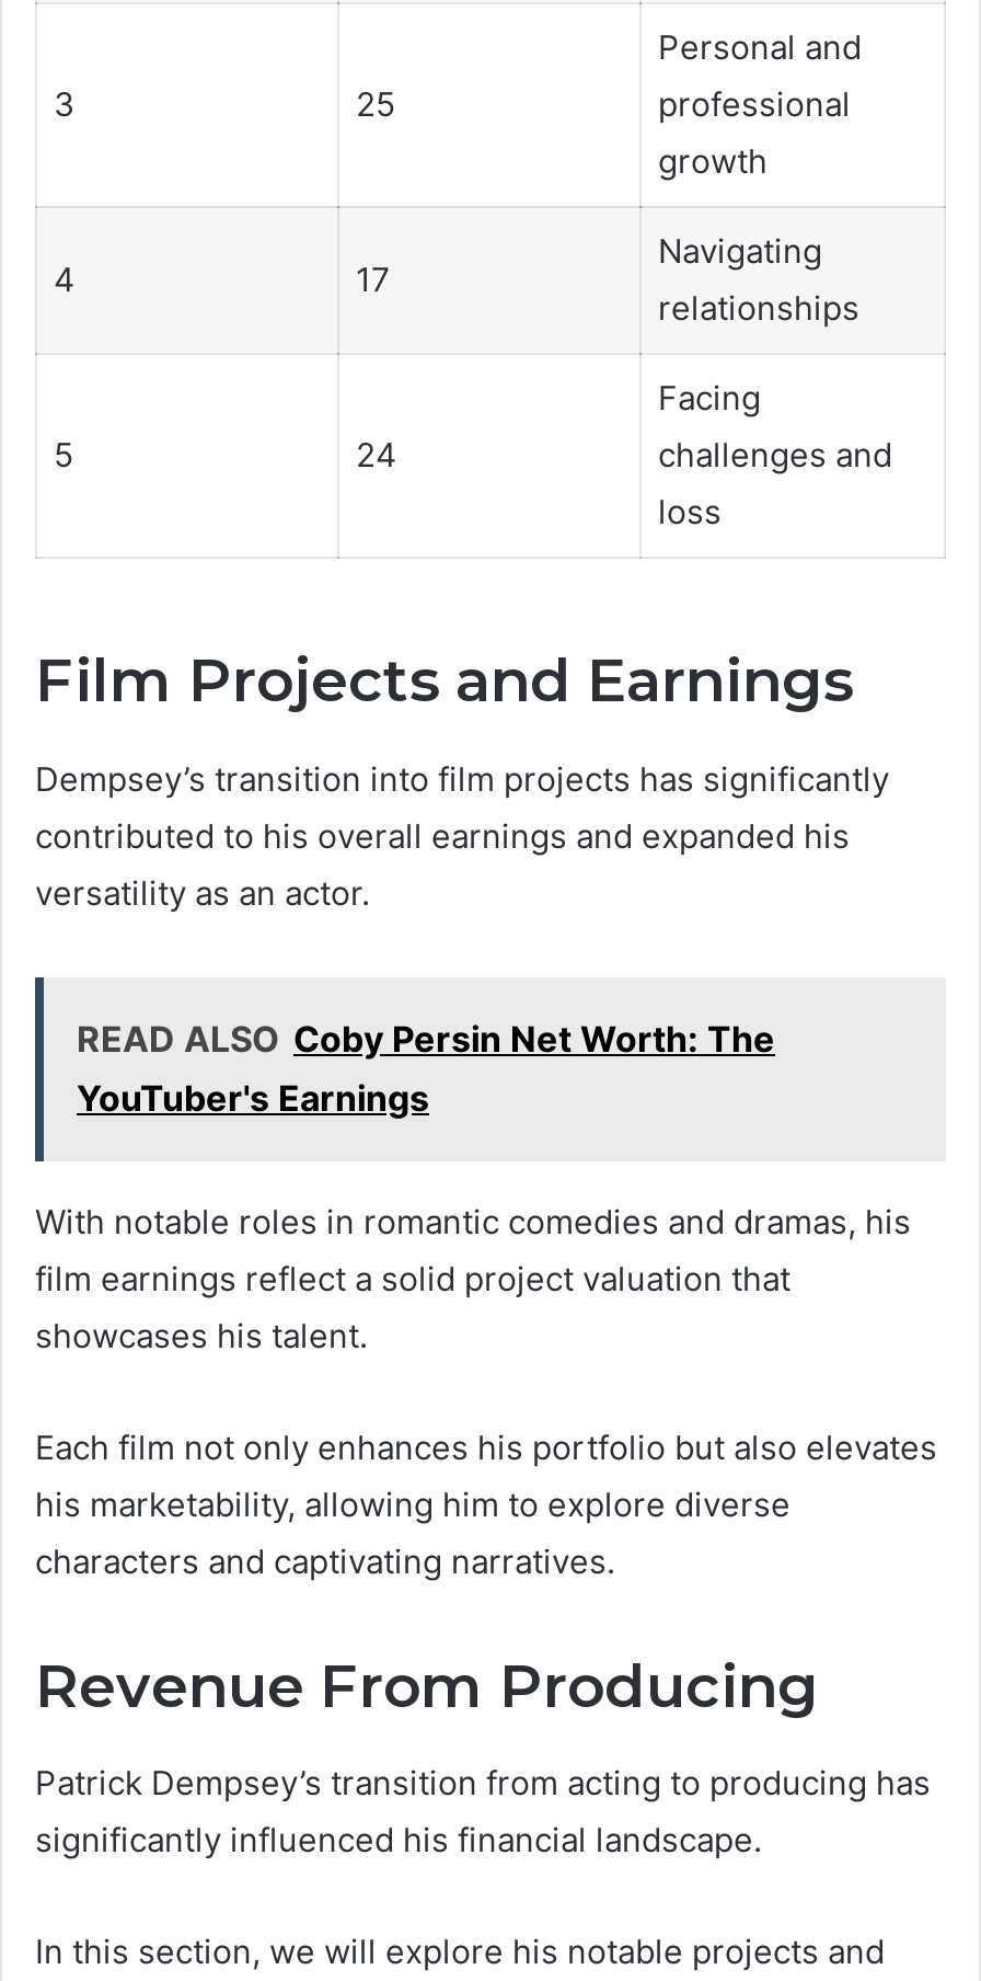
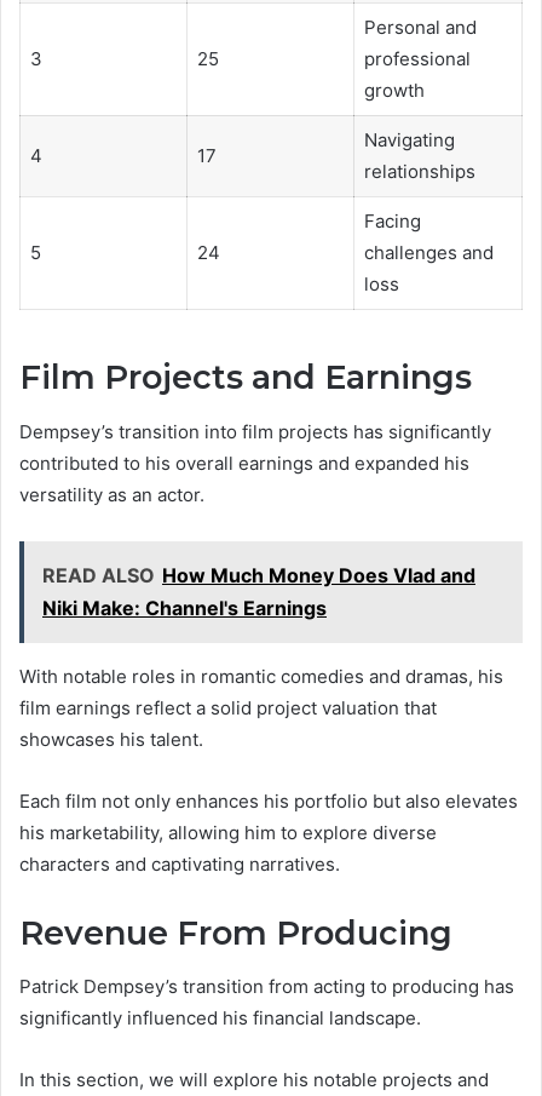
- READ ALSO Coby Persin Net Worth: The
- YouTuber's Earnings
+ READ ALSO How Much Money Does Vlad and
+ Niki Make: Channel's Earnings
